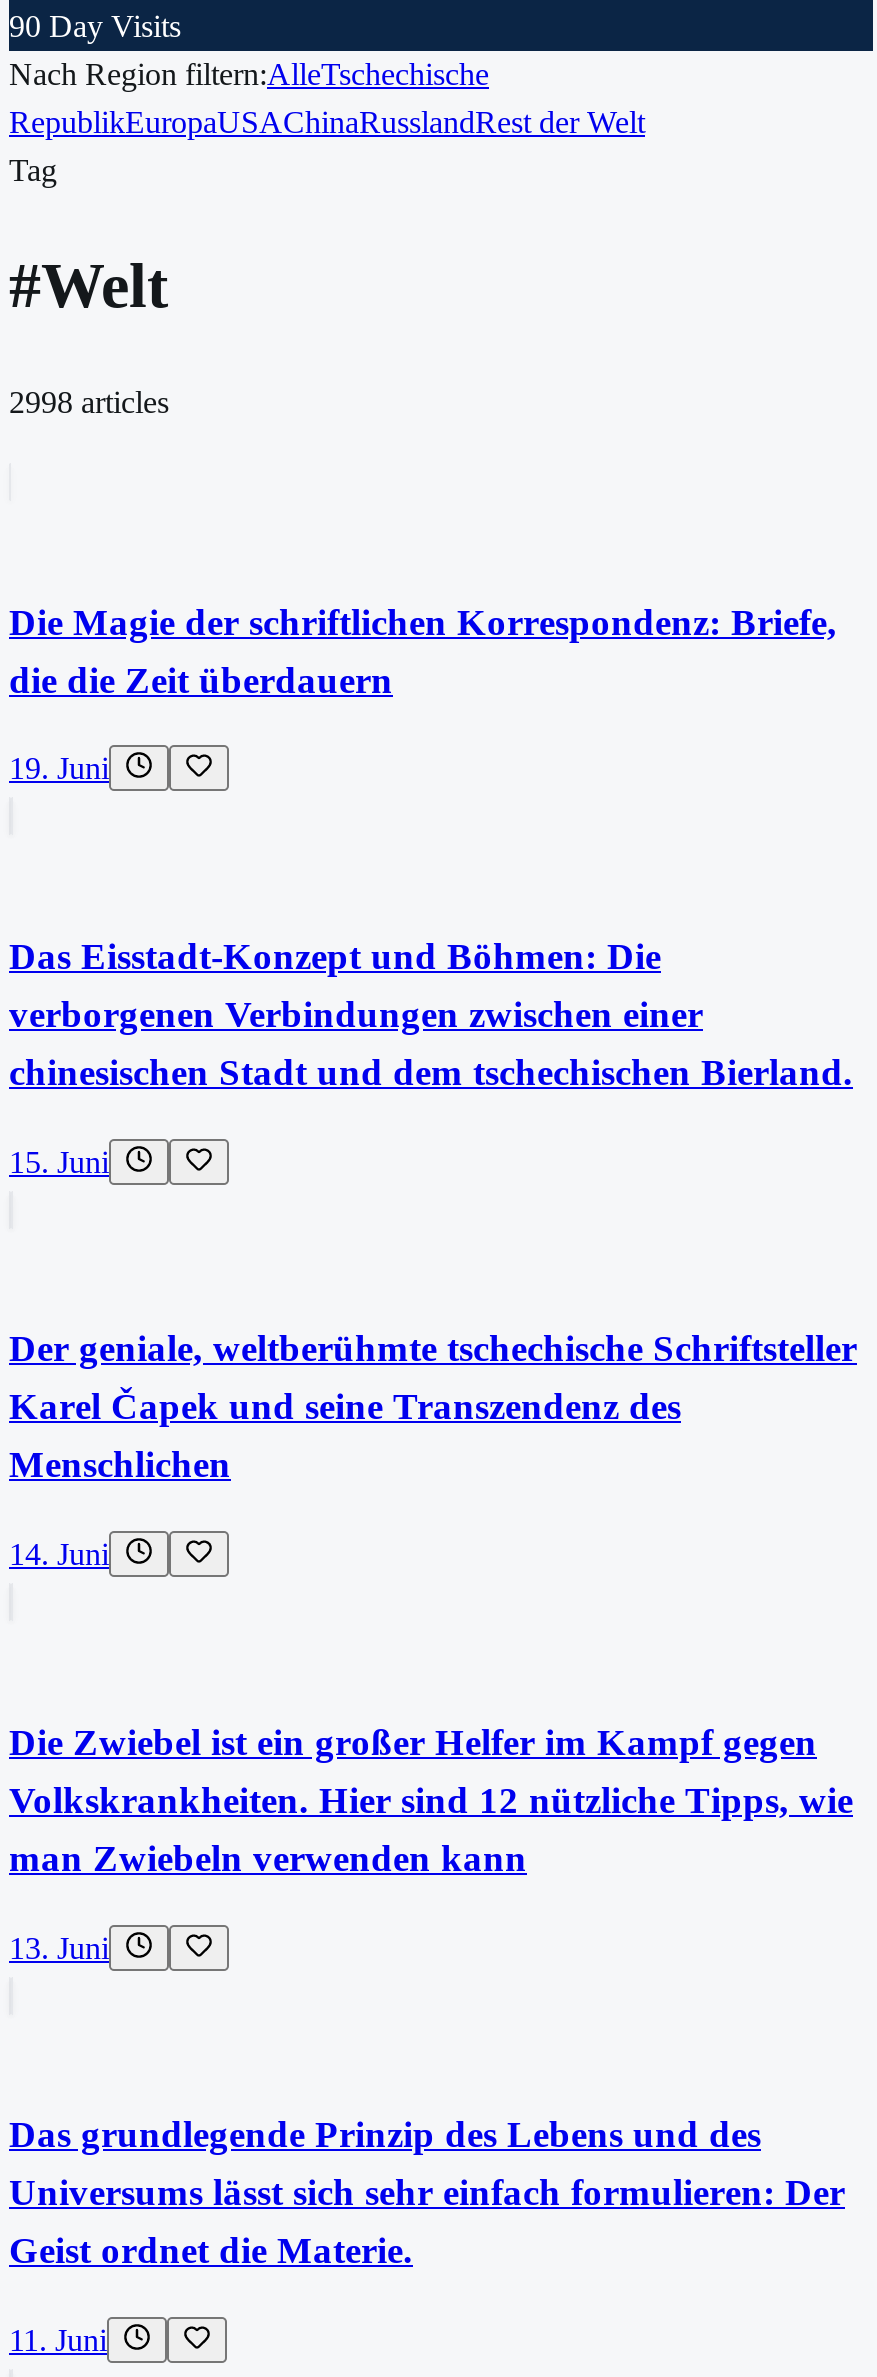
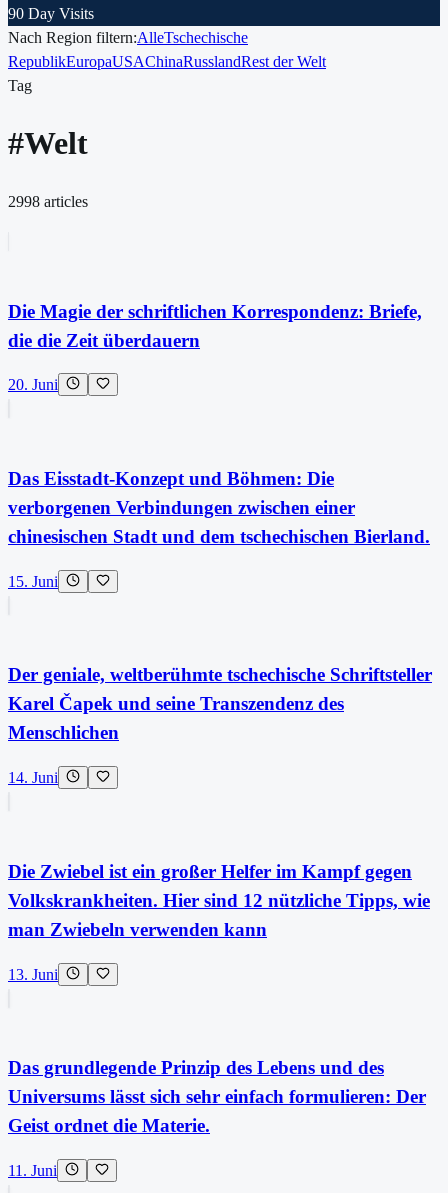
- 19. Juni
+ 20. Juni
